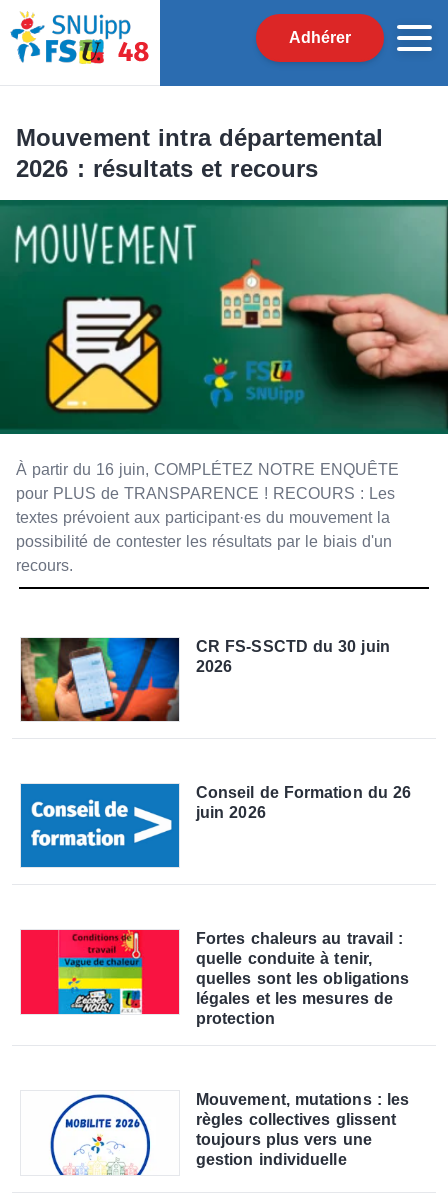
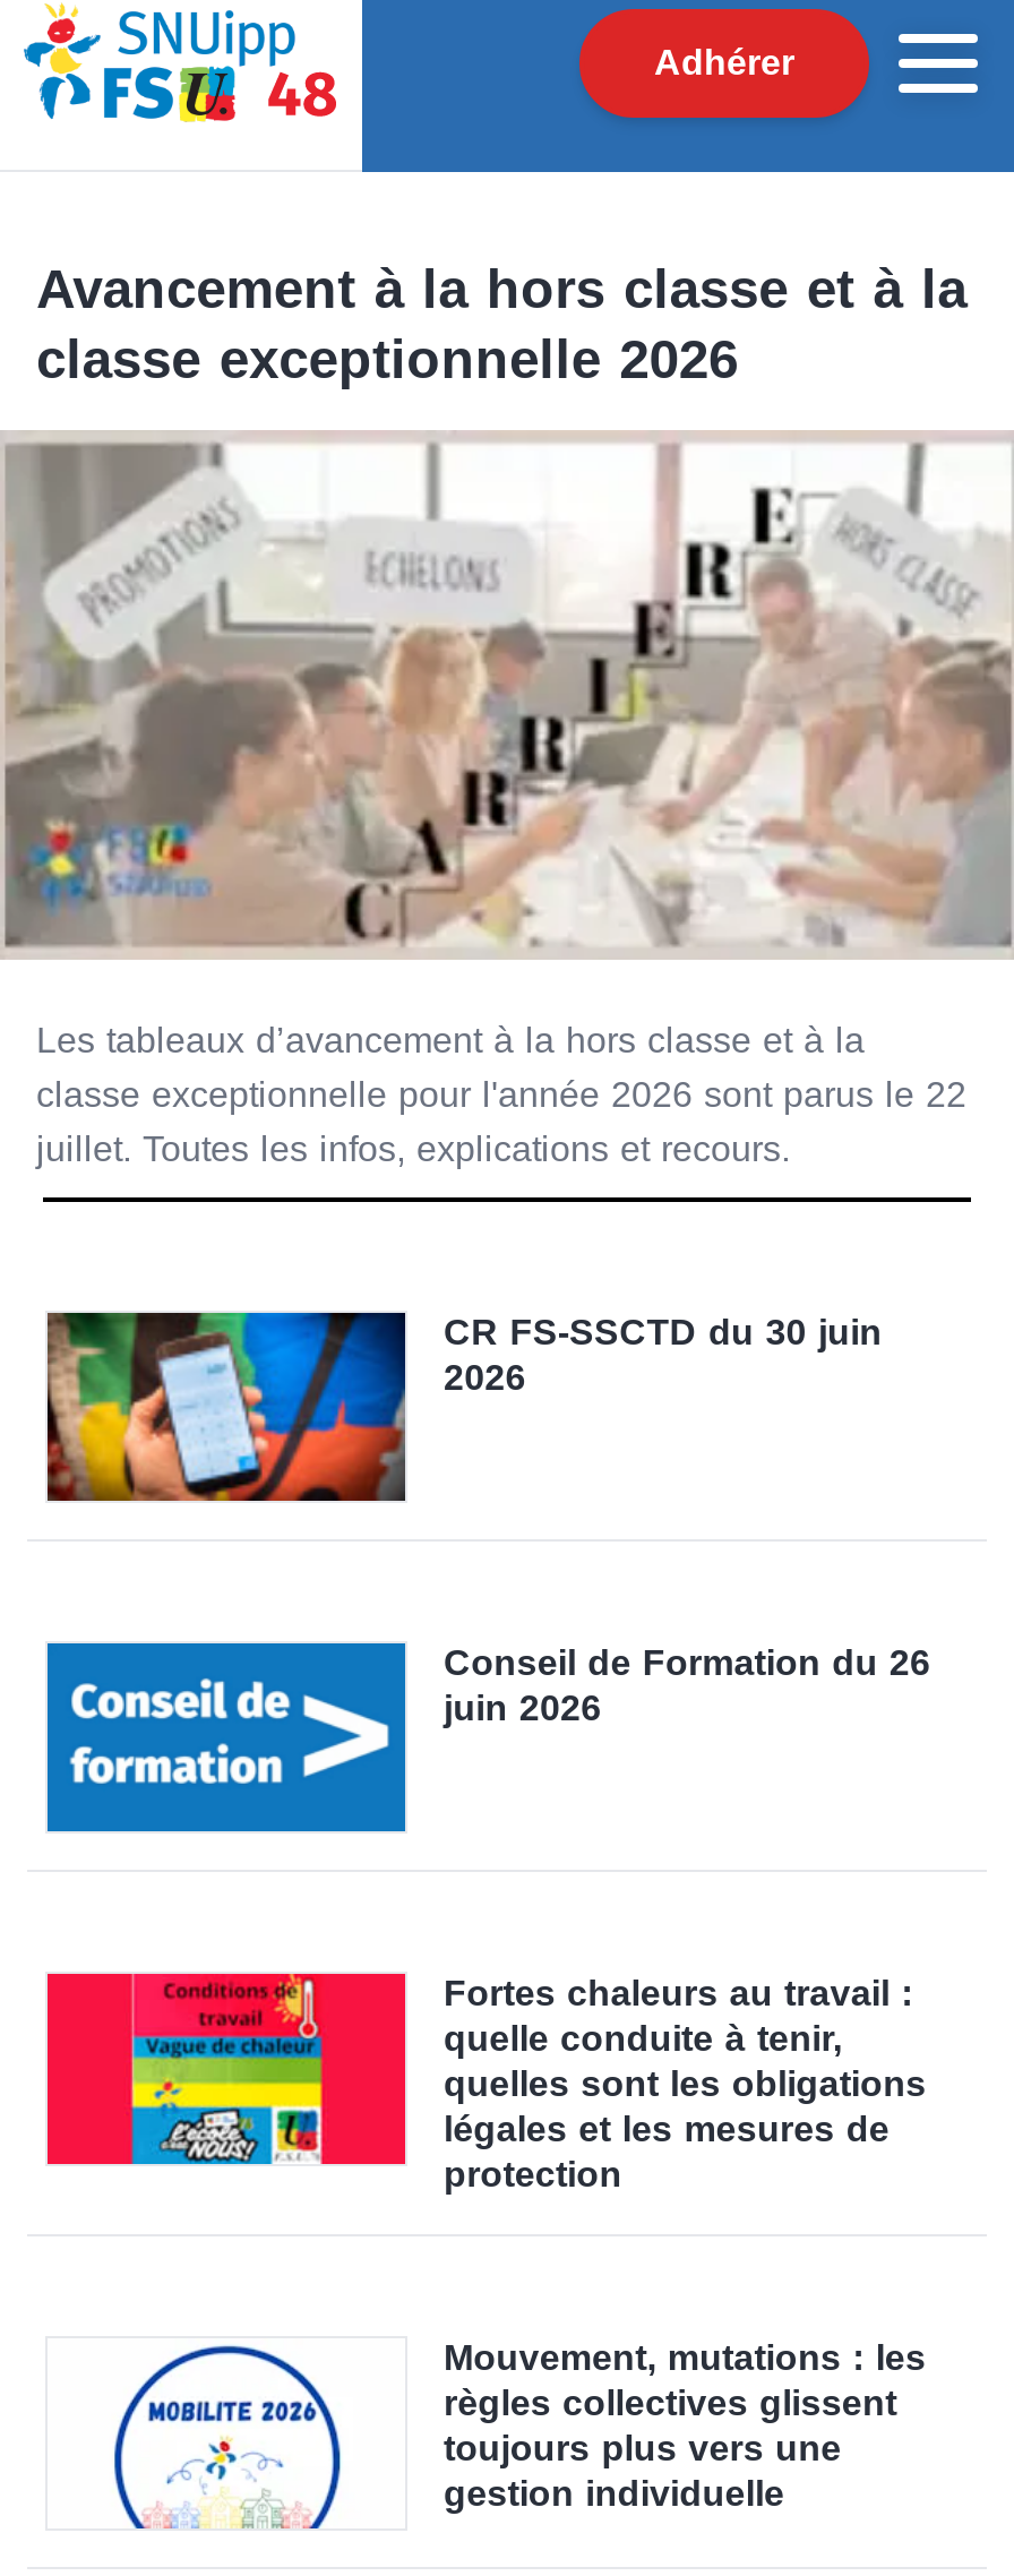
- Mouvement intra départemental
- 2026 : résultats et recours
+ Avancement à la hors classe et à la
+ classe exceptionnelle 2026

- [image]
- À partir du 16 juin, COMPLÉTEZ NOTRE ENQUÊTE
- pour PLUS de TRANSPARENCE ! RECOURS : Les
- textes prévoient aux participant·es du mouvement la
- possibilité de contester les résultats par le biais d'un
- recours.
+ [image]
+ Les tableaux d’avancement à la hors classe et à la
+ classe exceptionnelle pour l'année 2026 sont parus le 22
+ juillet. Toutes les infos, explications et recours.
